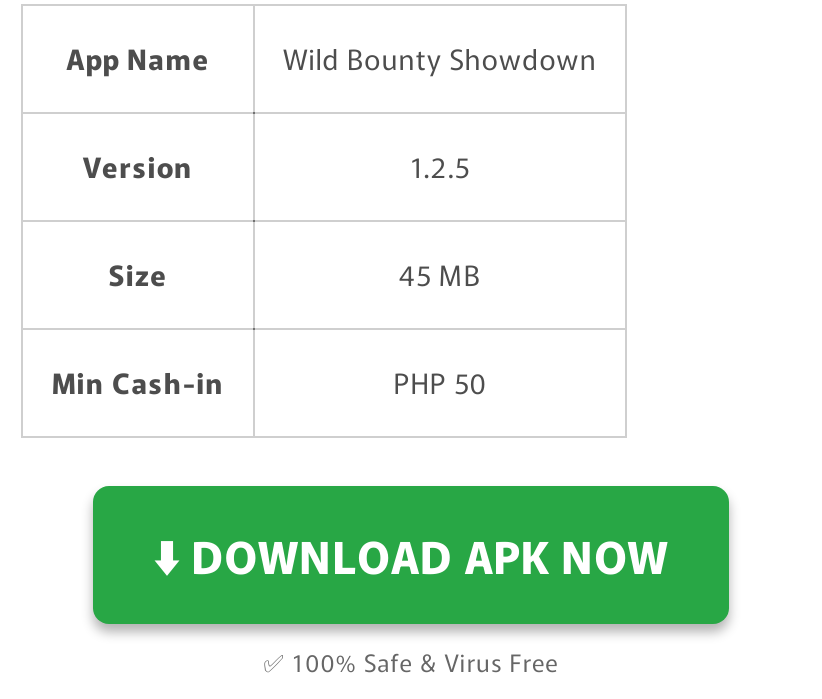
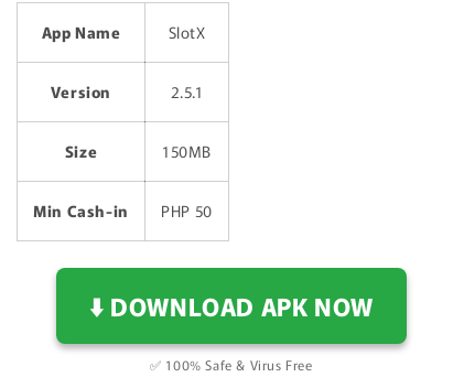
- Wild Bounty Showdown
+ SlotX

- 1.2.5
+ 2.5.1

- 45 MB
+ 150MB
